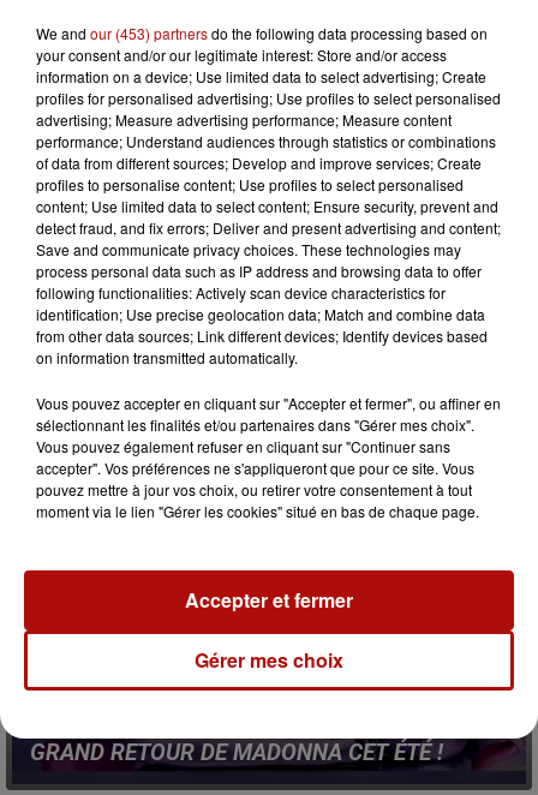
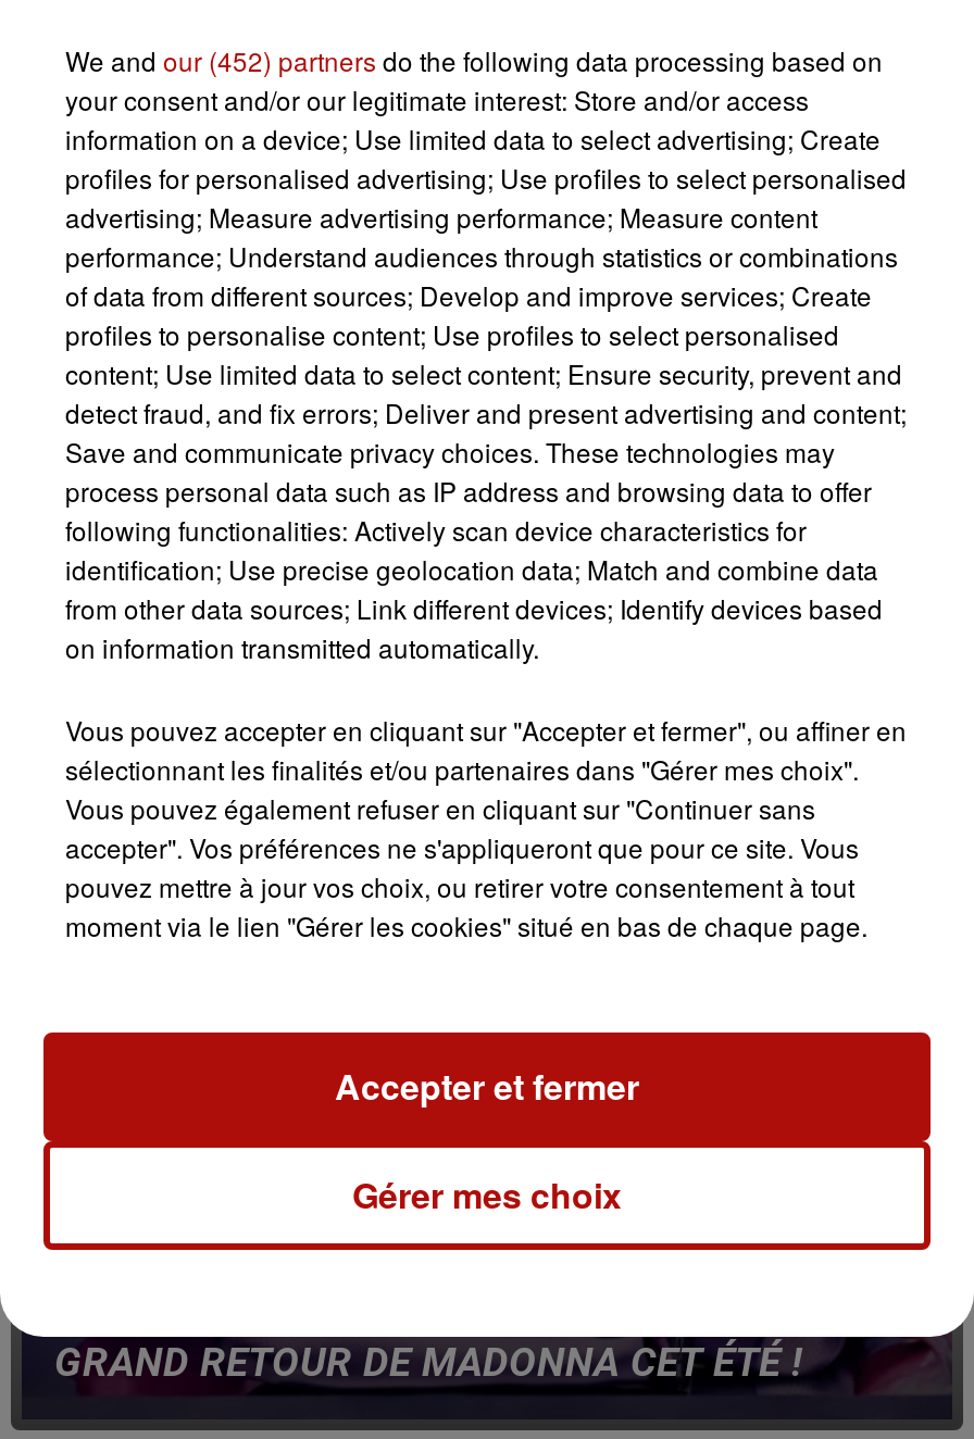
- We and our (453) partners do the following data processing based on
+ We and our (452) partners do the following data processing based on
